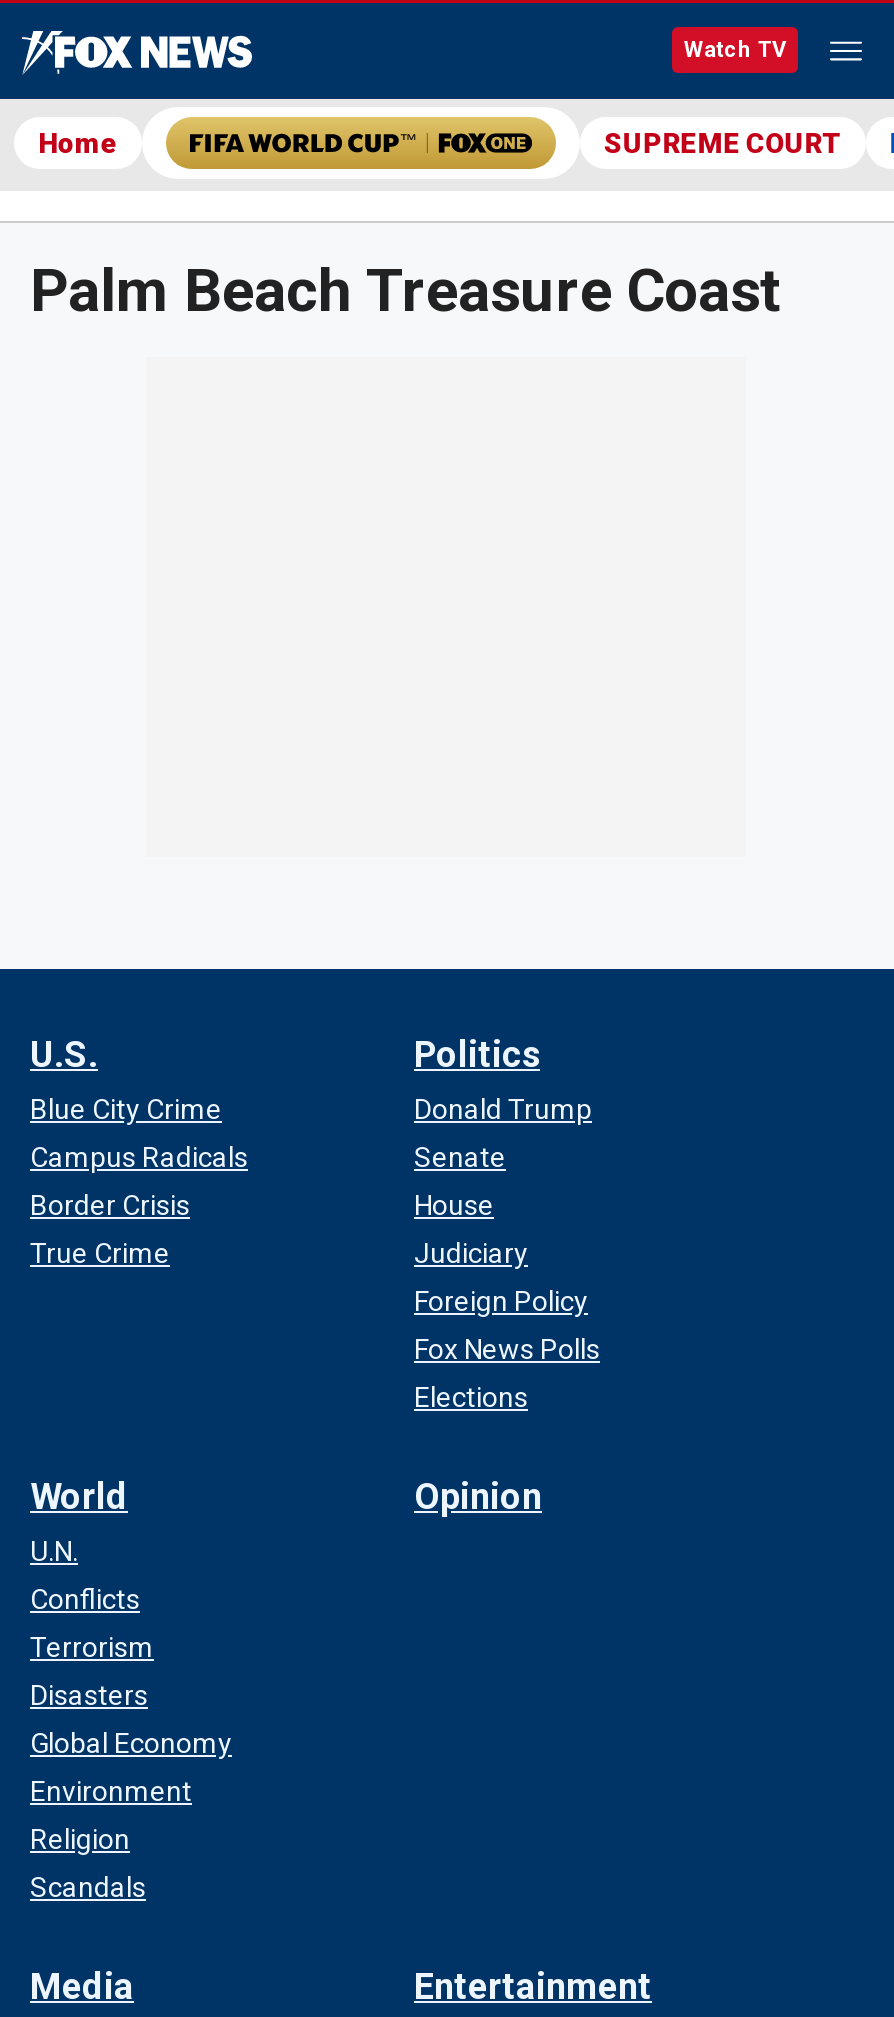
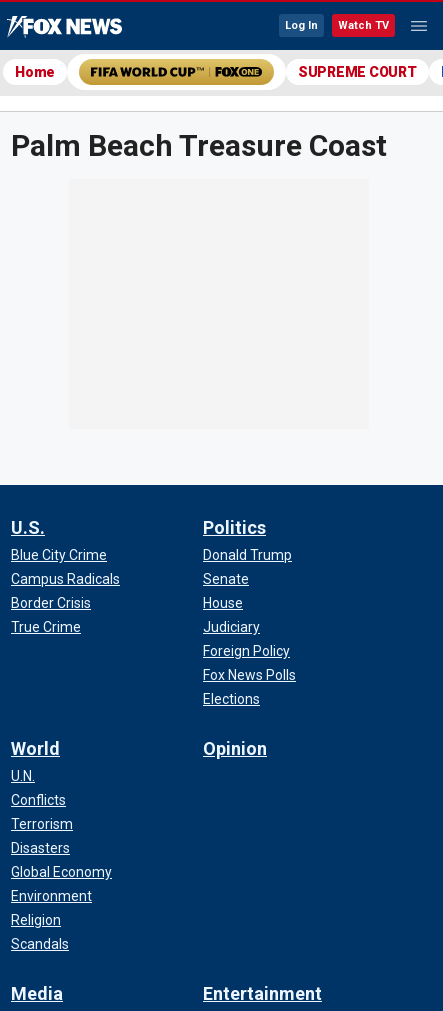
+ Log In
